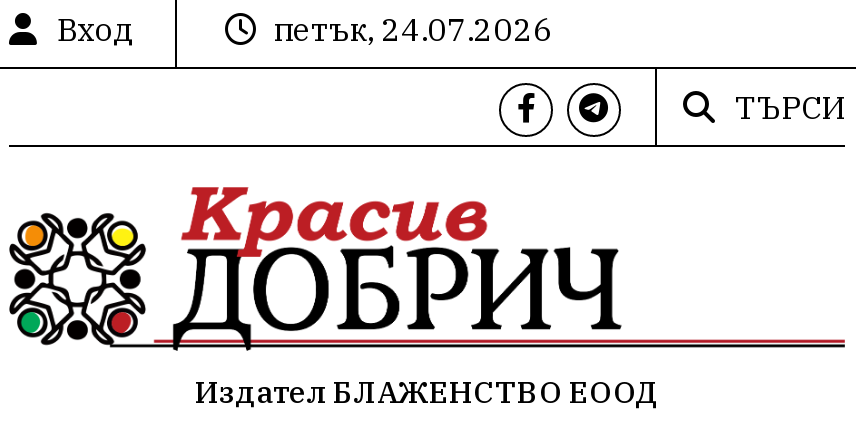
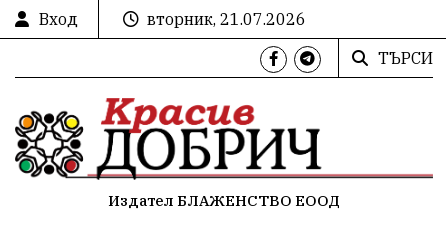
- петък, 24.07.2026
+ вторник, 21.07.2026
